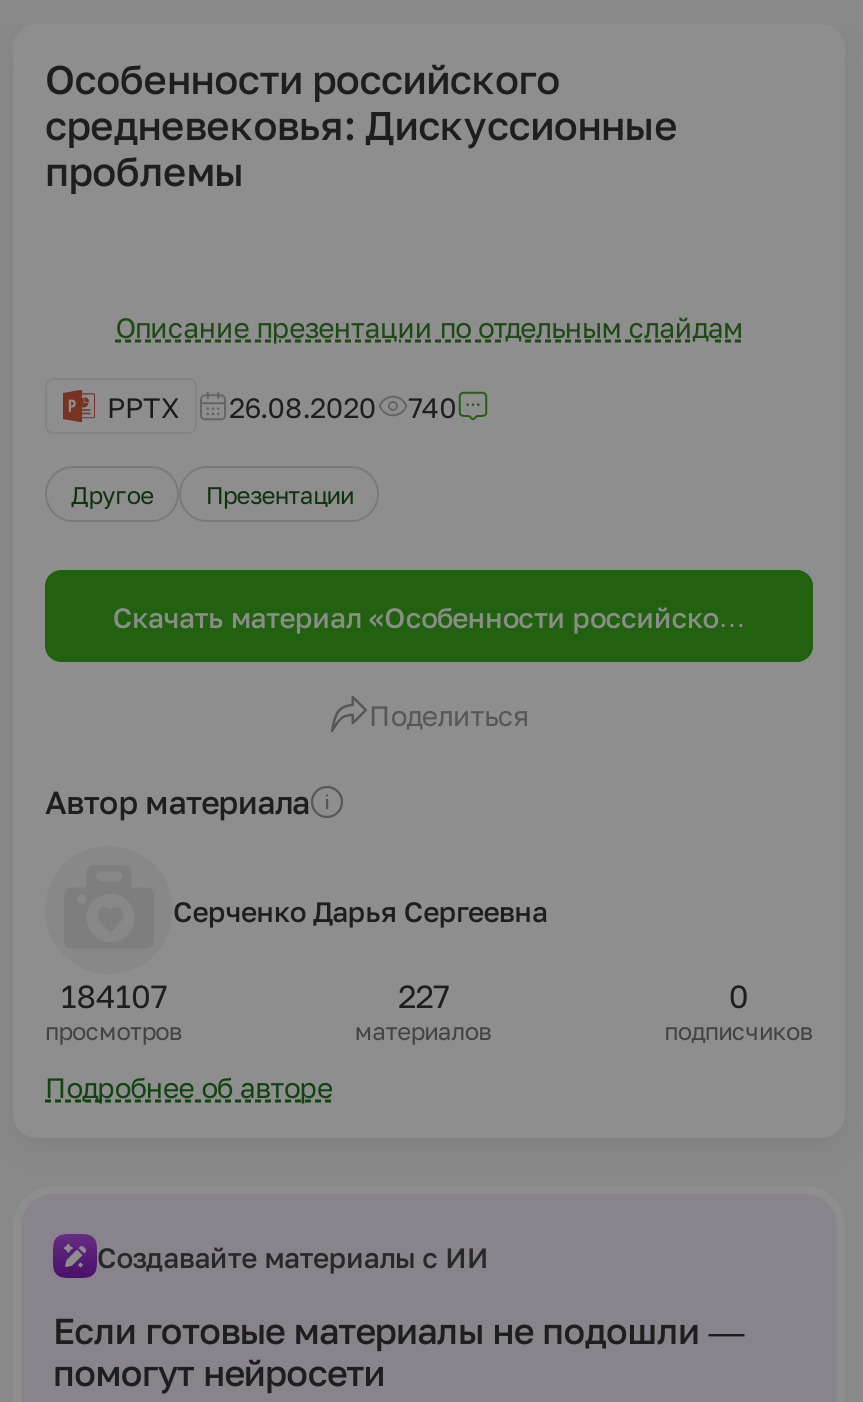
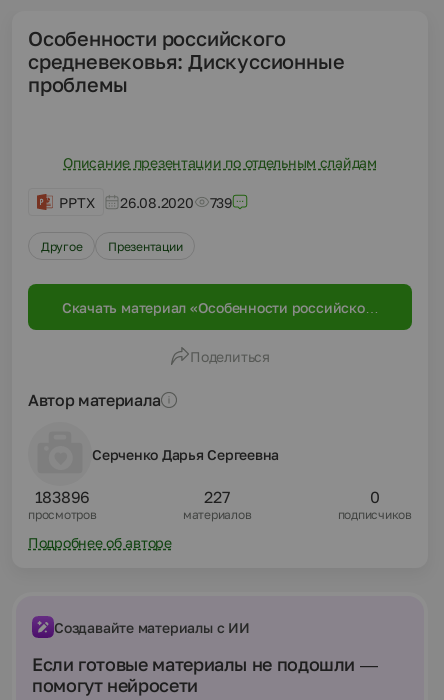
- PPTX 26.08.2020 740
+ PPTX 26.08.2020 739

- 184107
+ 183896
